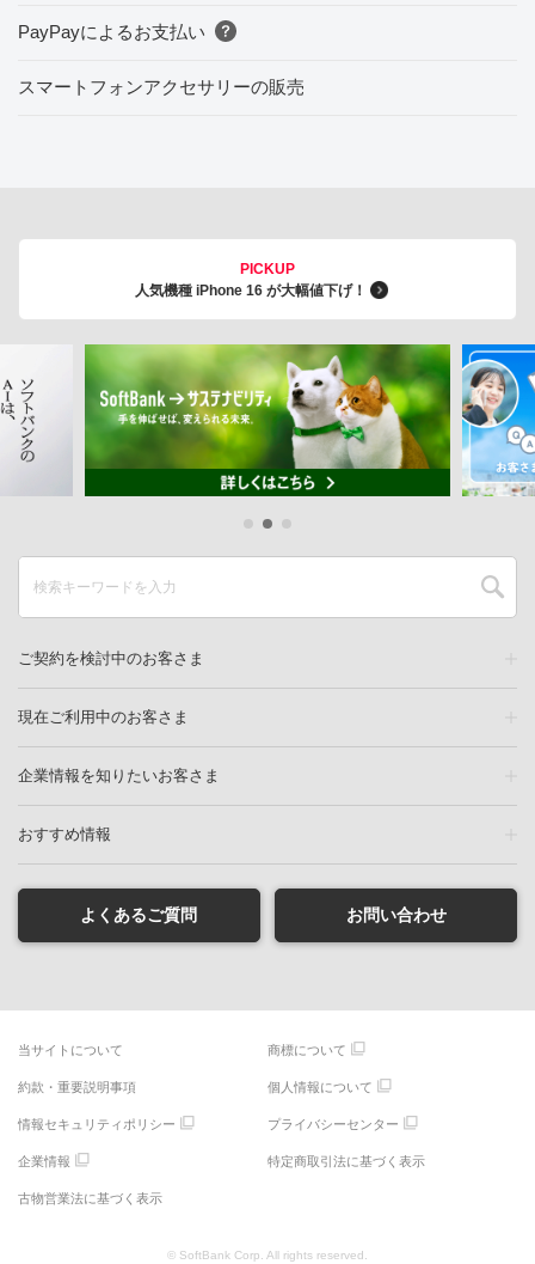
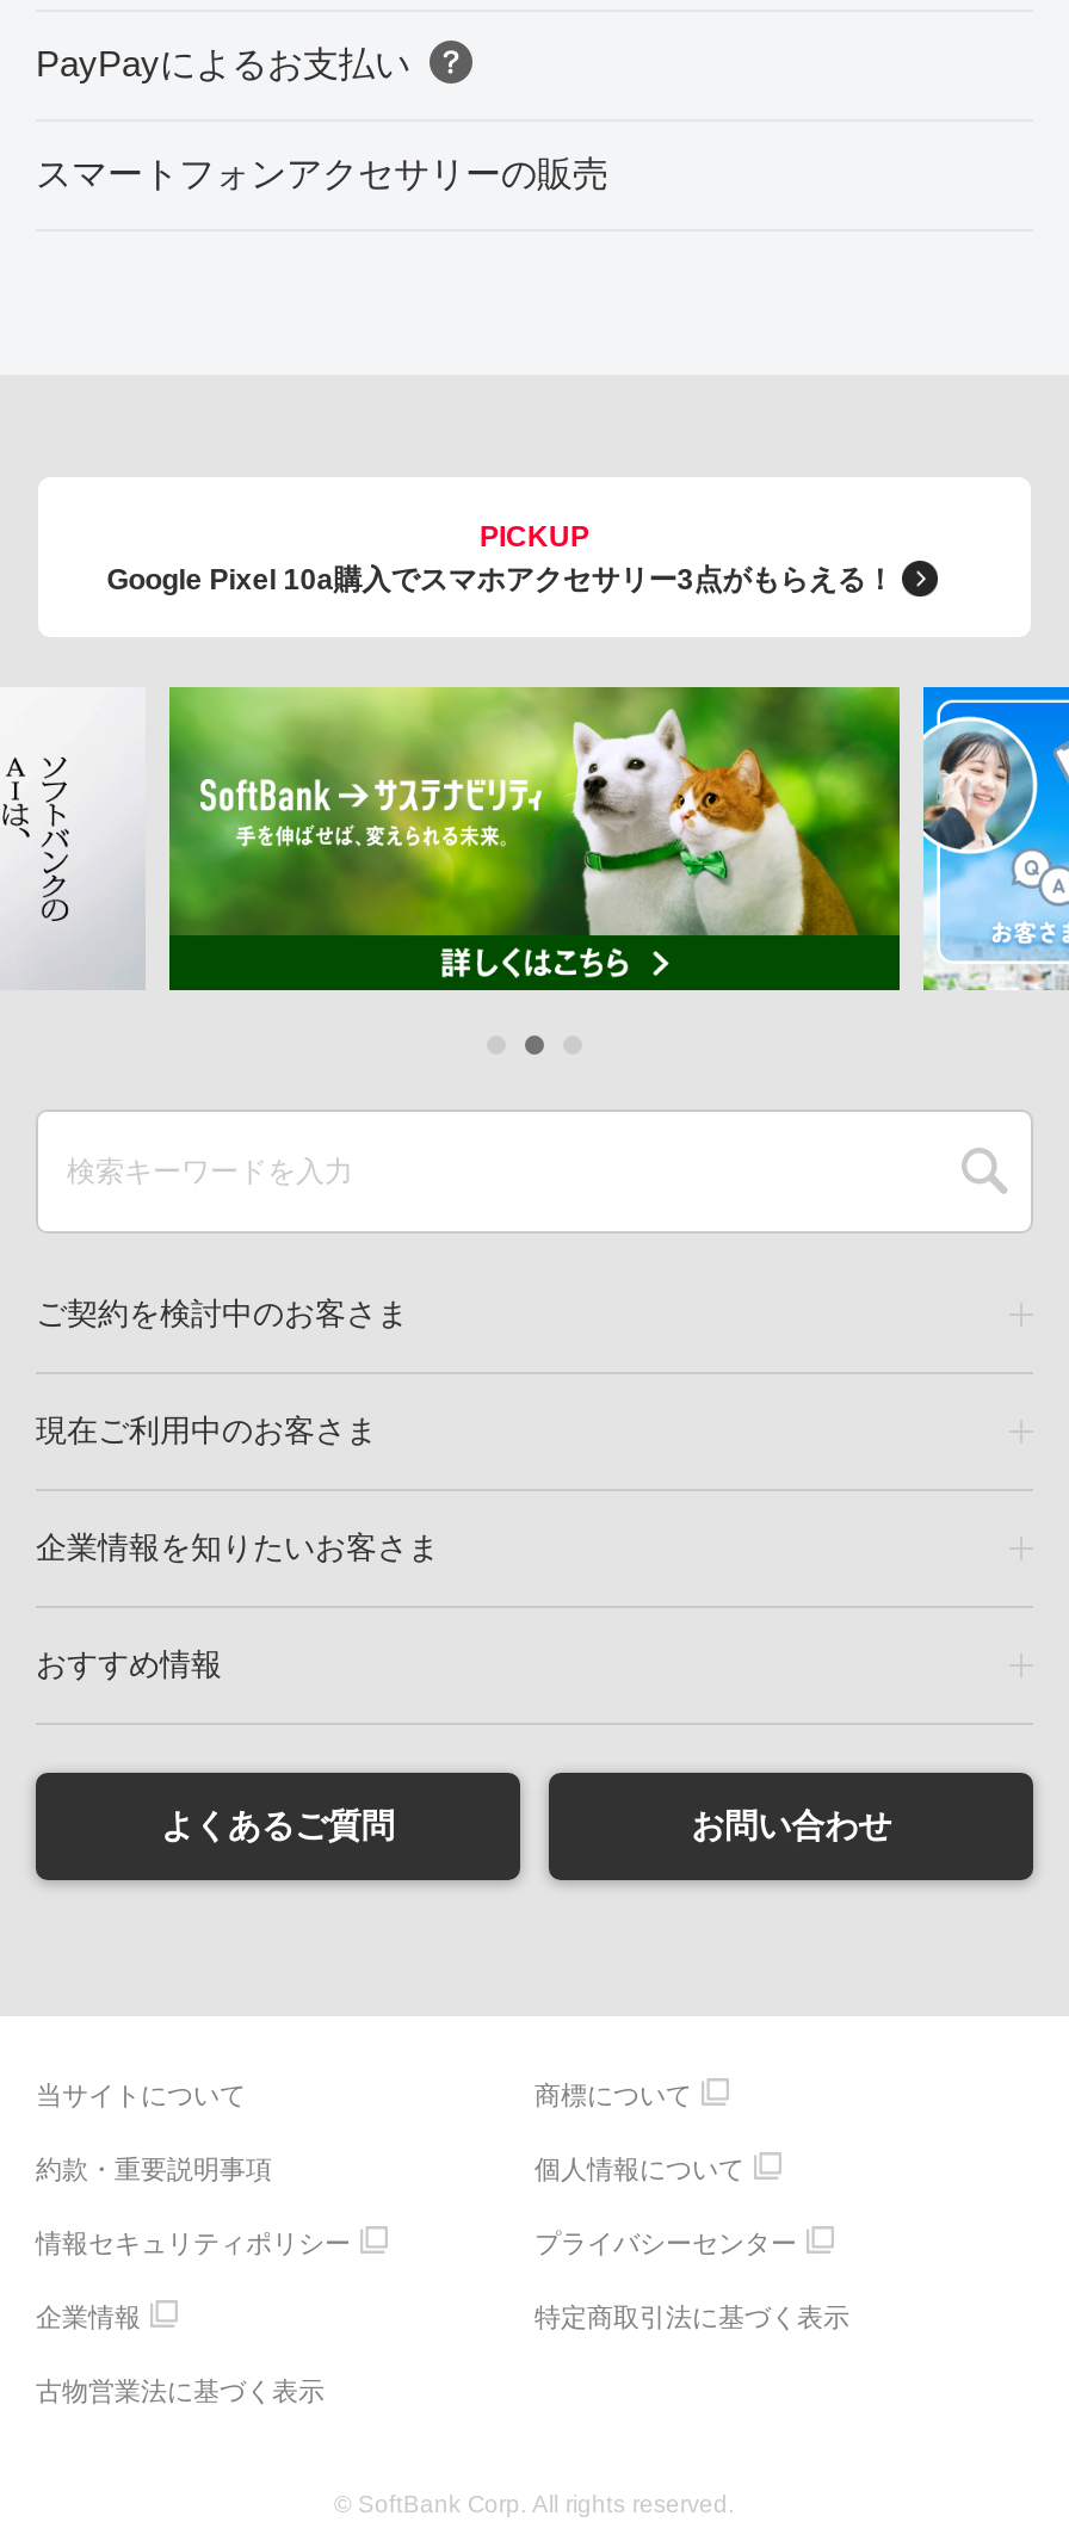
- 人気機種 iPhone 16 が大幅値下げ！
+ Google Pixel 10a購入でスマホアクセサリー3点がもらえる！
